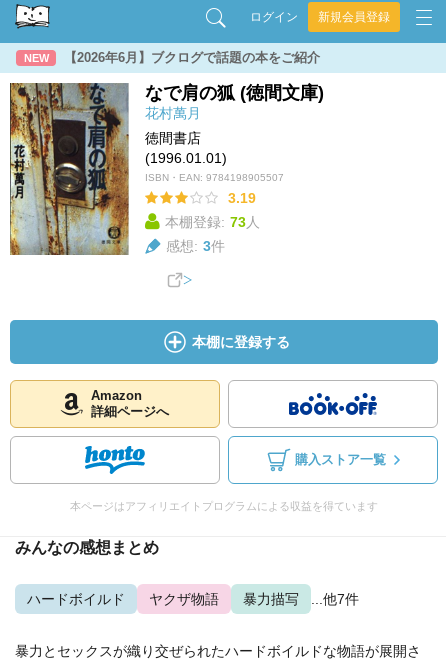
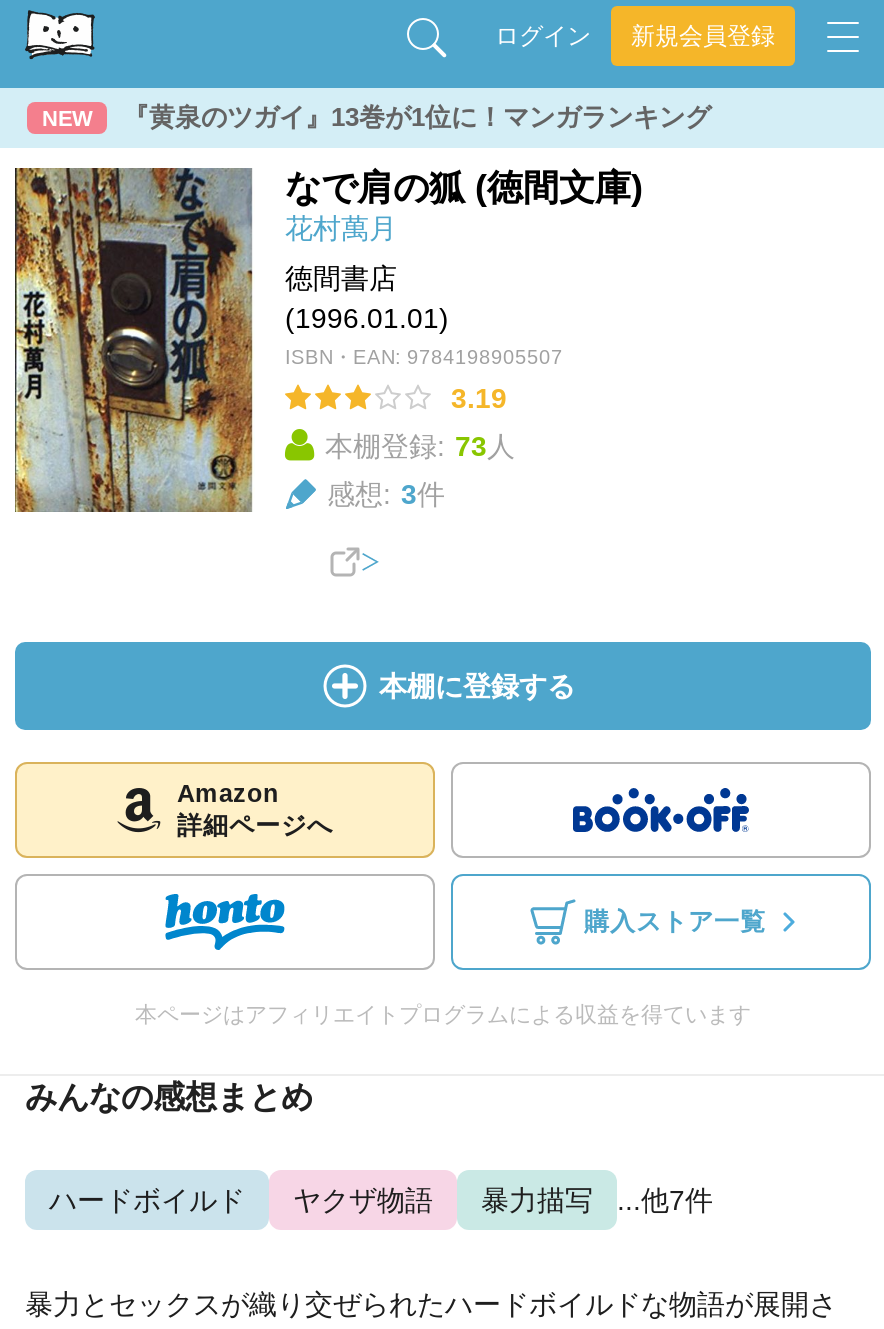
- 【2026年6月】ブクログで話題の本をご紹介
+ 『黄泉のツガイ』13巻が1位に！マンガランキング
